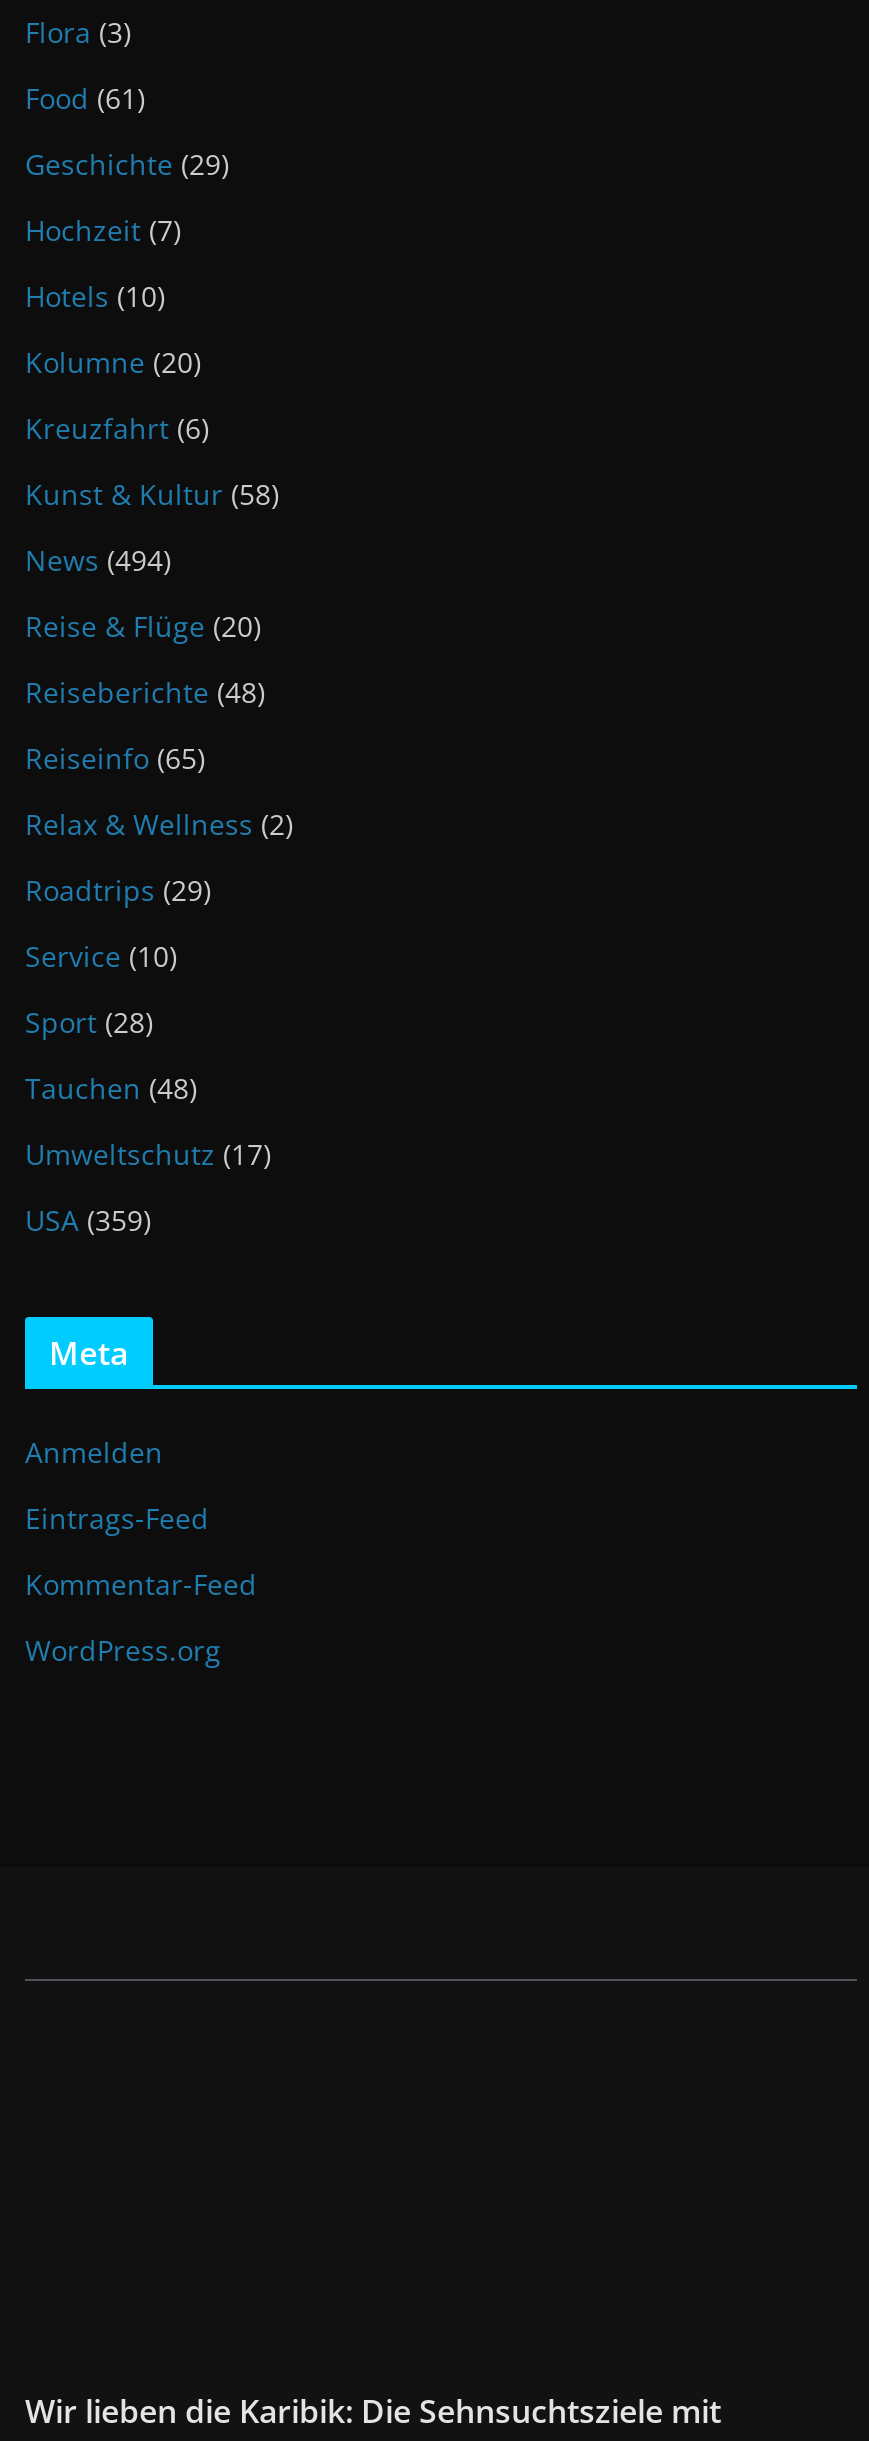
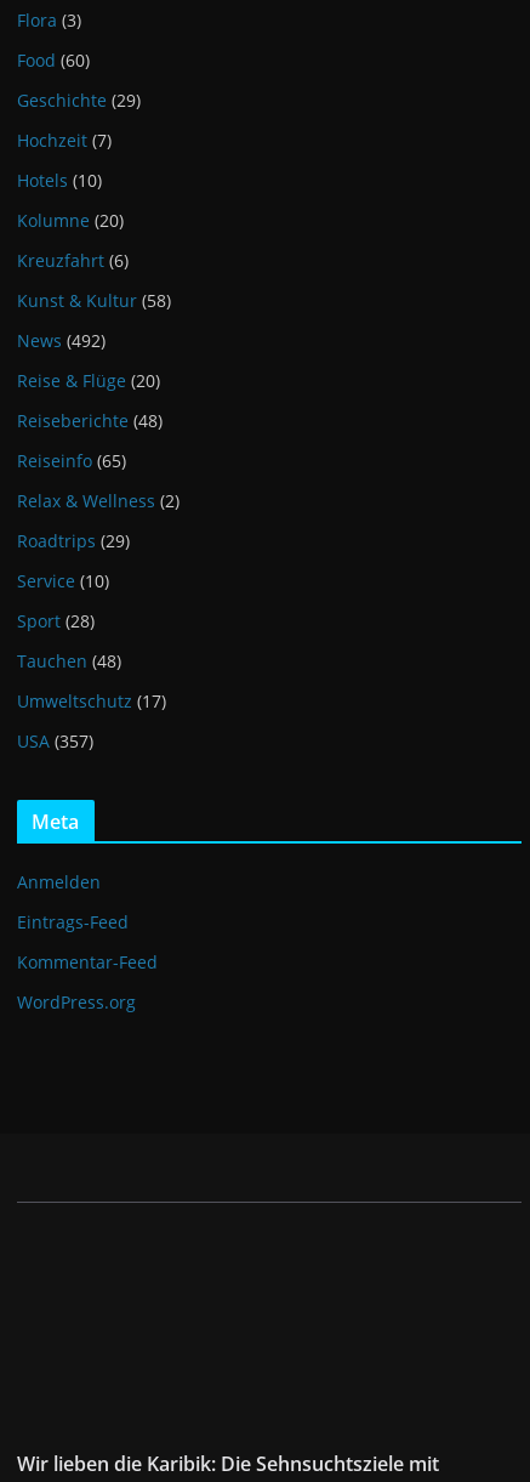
- Food (61)
+ Food (60)

- News (494)
+ News (492)

- USA (359)
+ USA (357)
